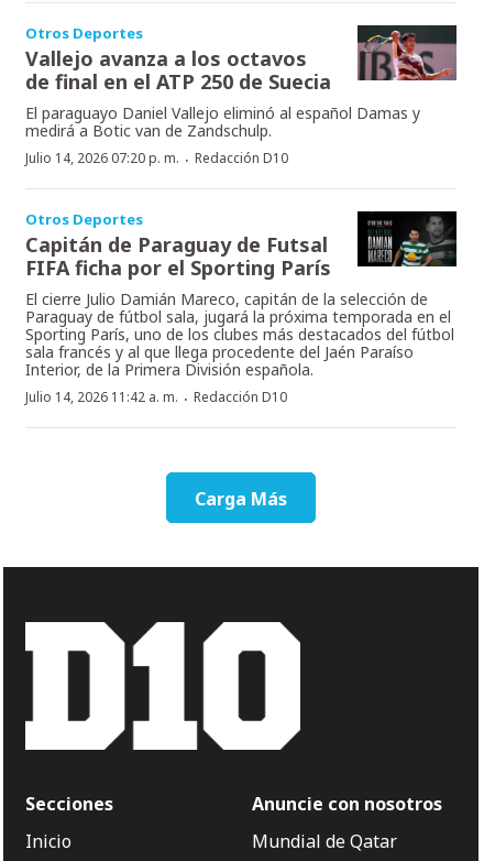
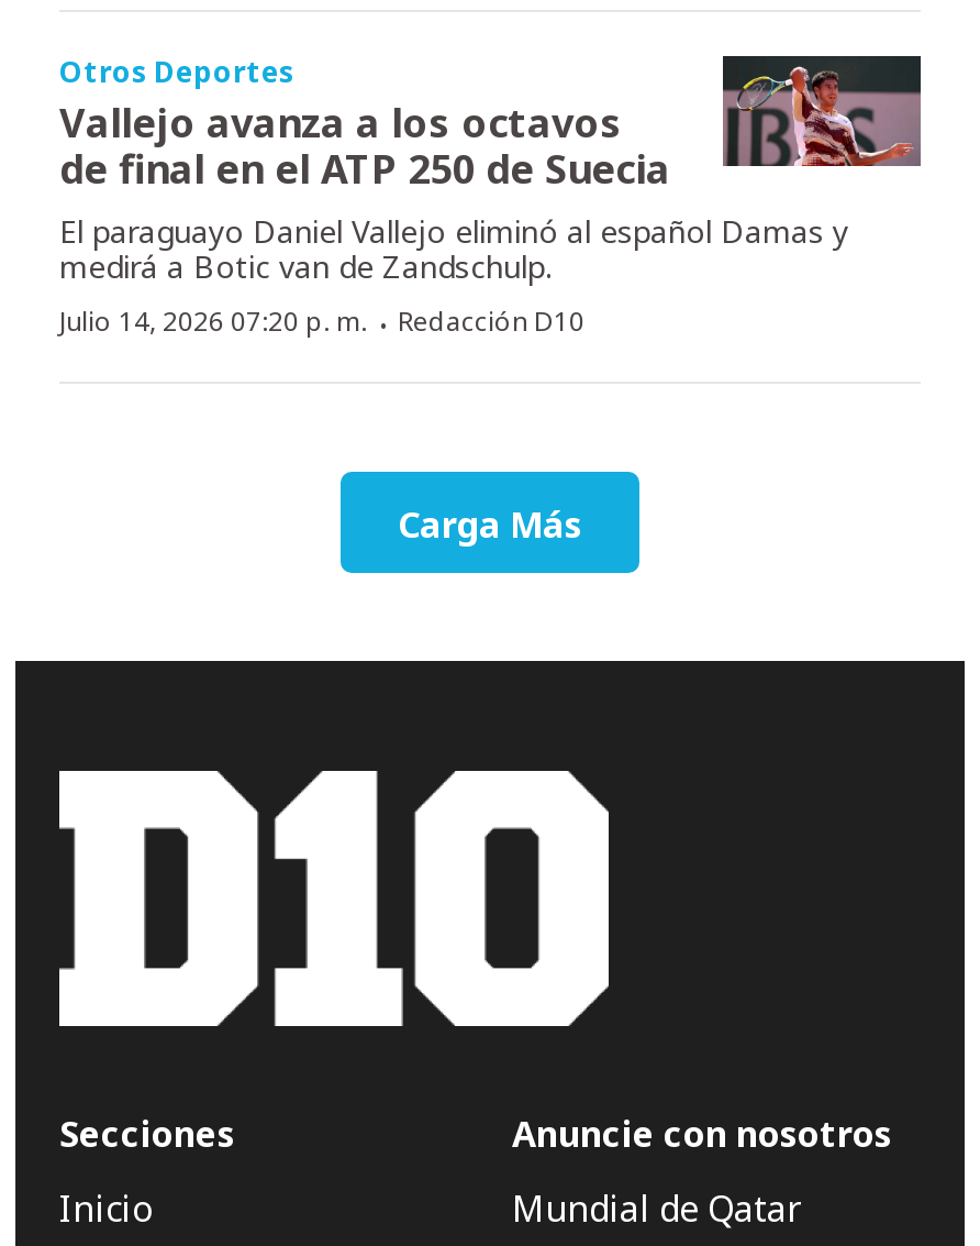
- [image]
- Otros Deportes
- Capitán de Paraguay de Futsal
- FIFA ficha por el Sporting París
- El cierre Julio Damián Mareco, capitán de la selección de
- Paraguay de fútbol sala, jugará la próxima temporada en el
- Sporting París, uno de los clubes más destacados del fútbol
- sala francés y al que llega procedente del Jaén Paraíso
- Interior, de la Primera División española.
- Julio 14, 2026 11:42 a. m. · Redacción D10
